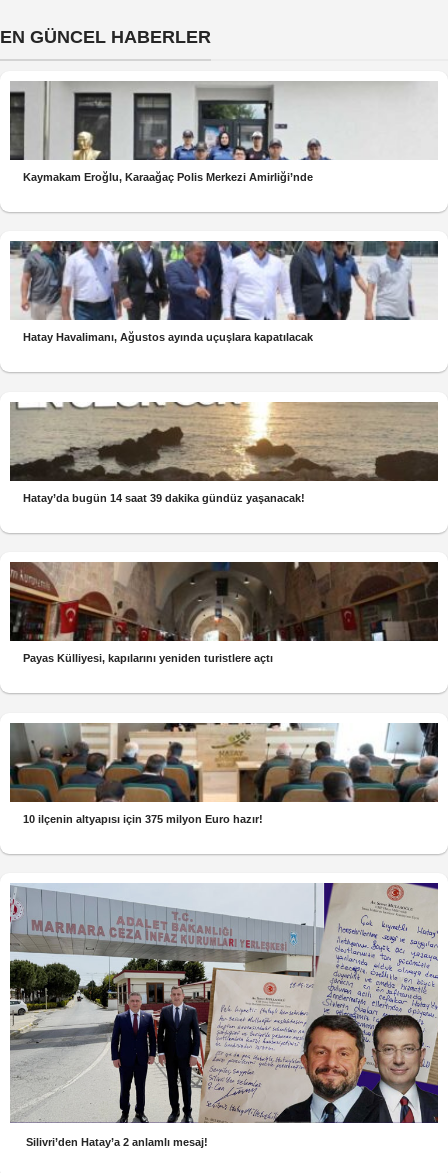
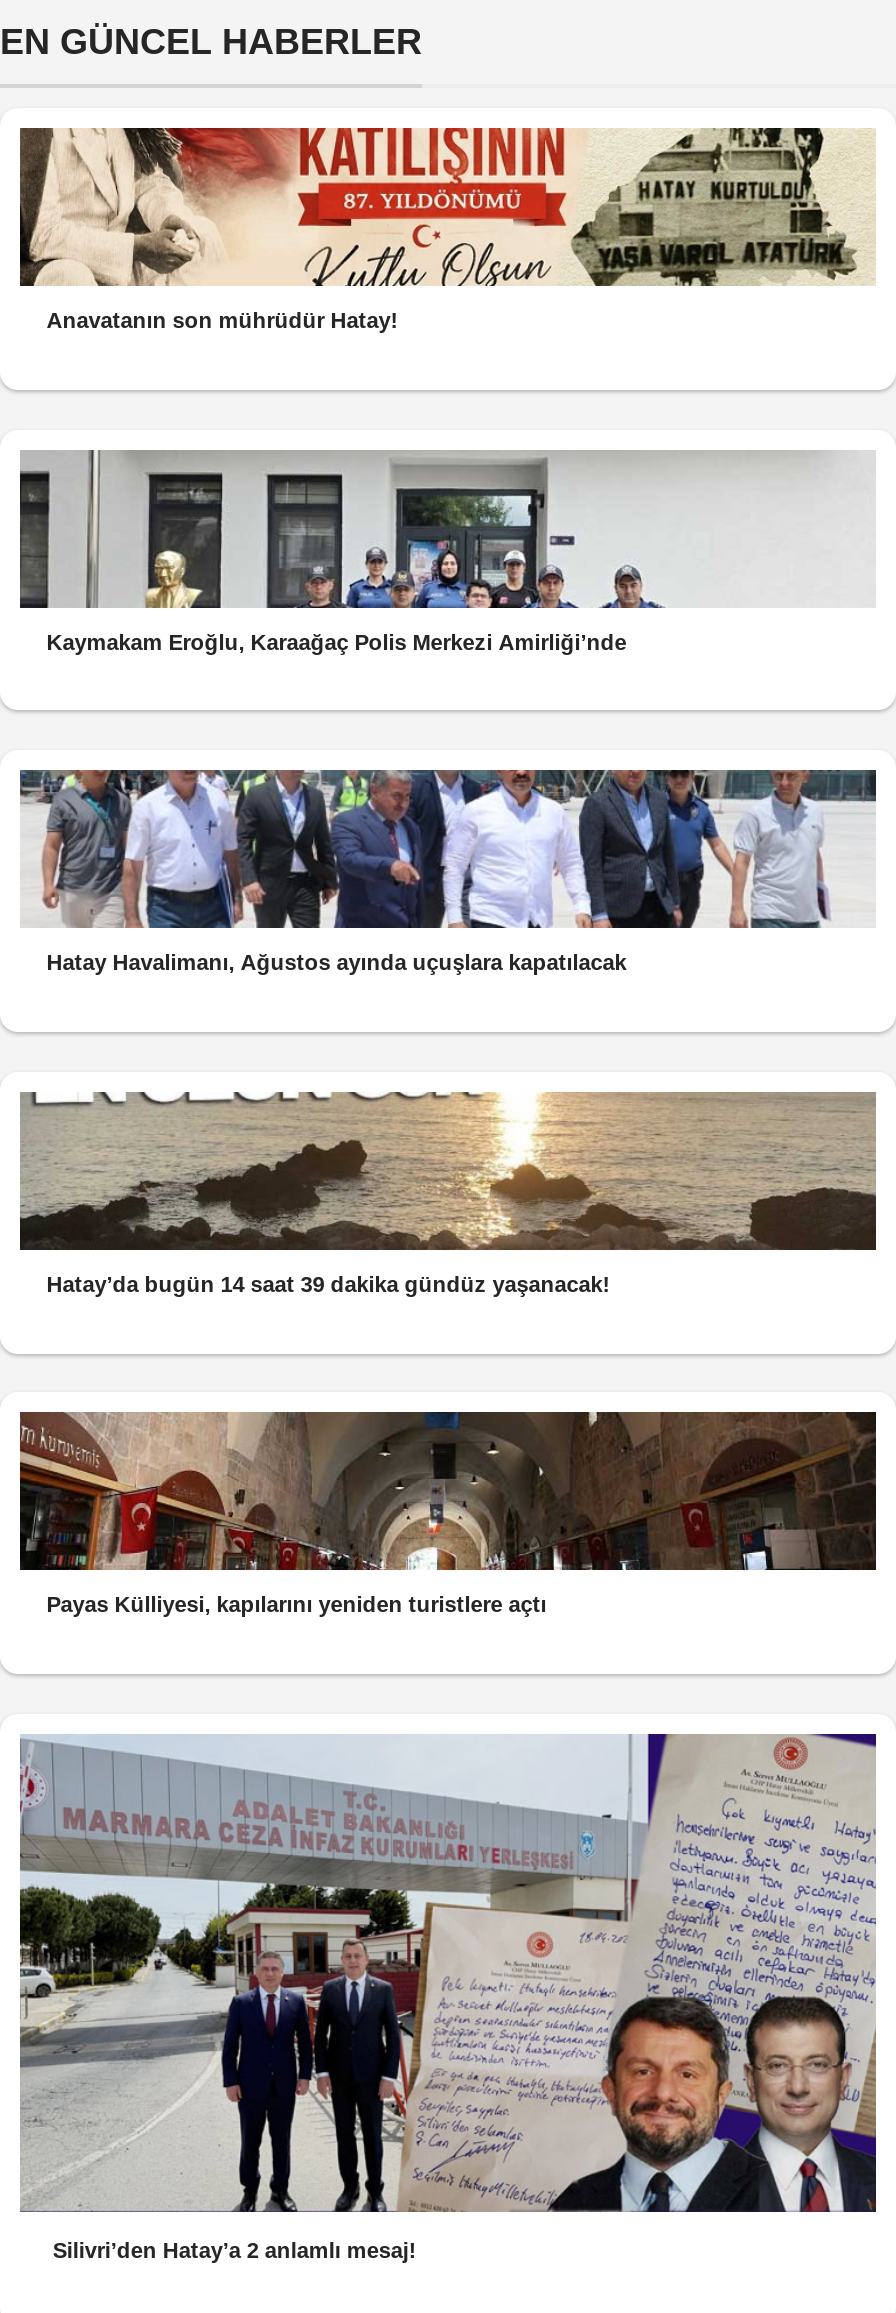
+ [image]
+ Anavatanın son mührüdür Hatay!

moved down: [image] | Kaymakam Eroğlu, Karaağaç Polis Merkezi Amirliği’nde | Hatay Havalimanı, Ağustos ayında uçuşlara kapatılacak | Hatay’da bugün 14 saat 39 dakika gündüz yaşanacak! | Payas Külliyesi, kapılarını yeniden turistlere açtı

- [image]
- 10 ilçenin altyapısı için 375 milyon Euro hazır!
